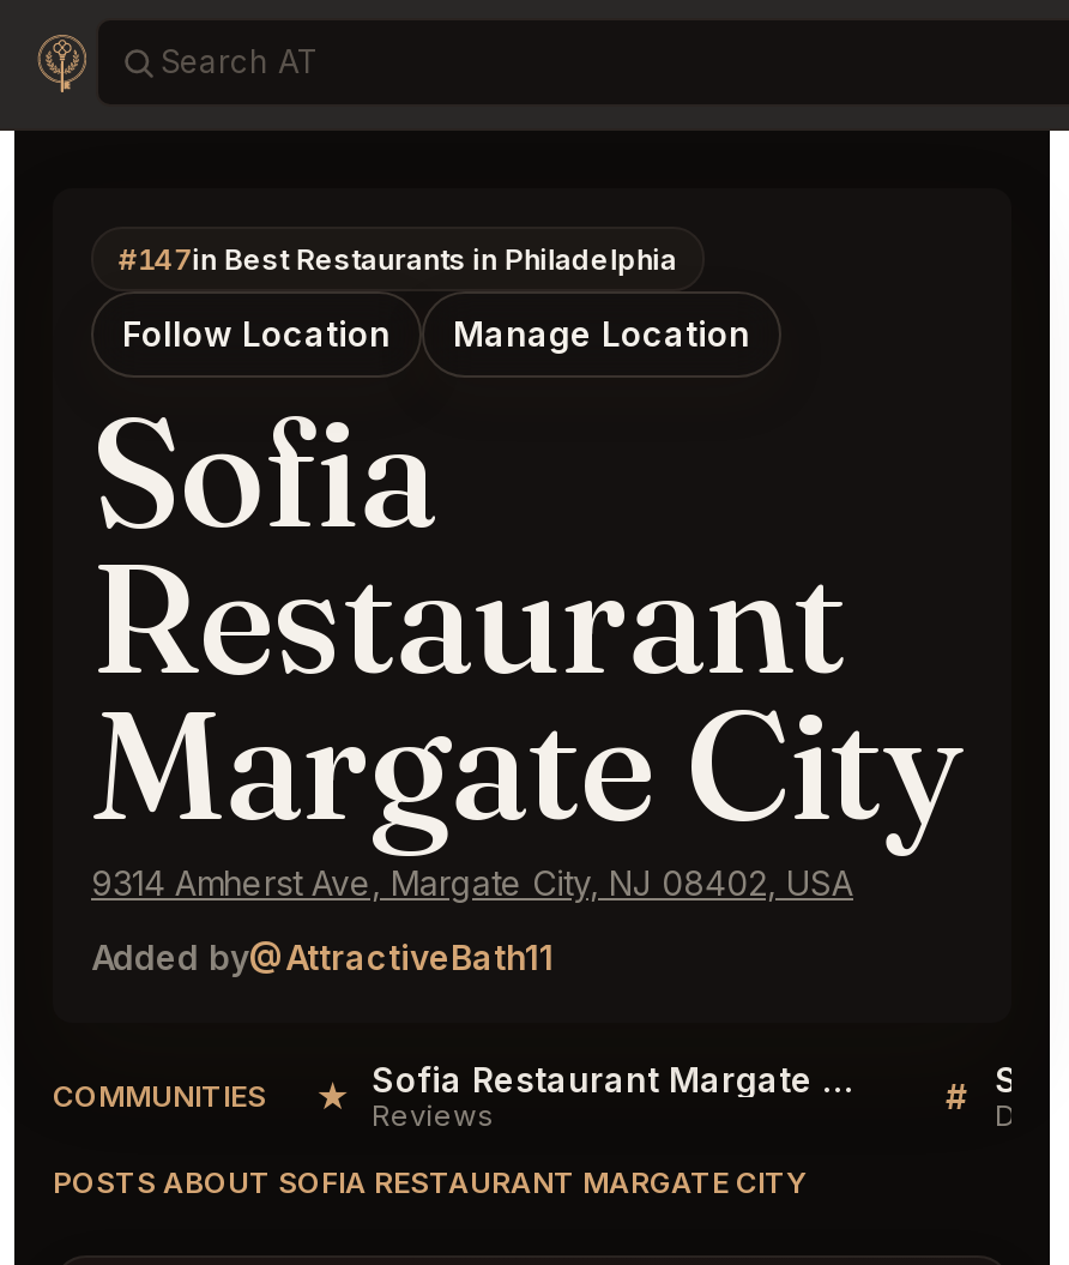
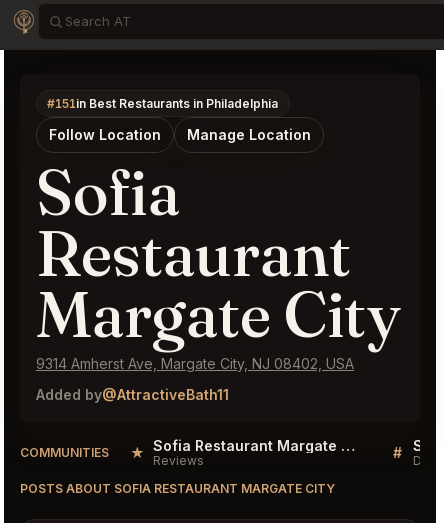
- #147in Best Restaurants in Philadelphia
+ #151in Best Restaurants in Philadelphia
